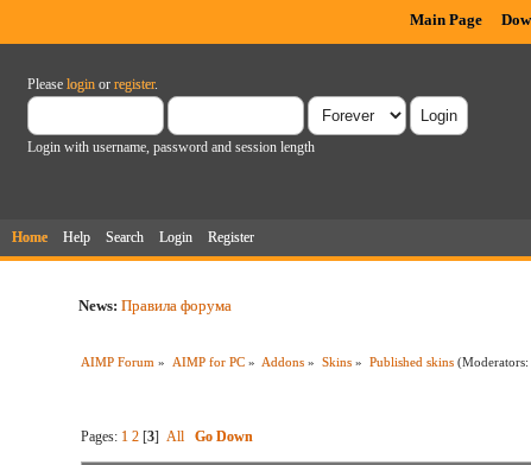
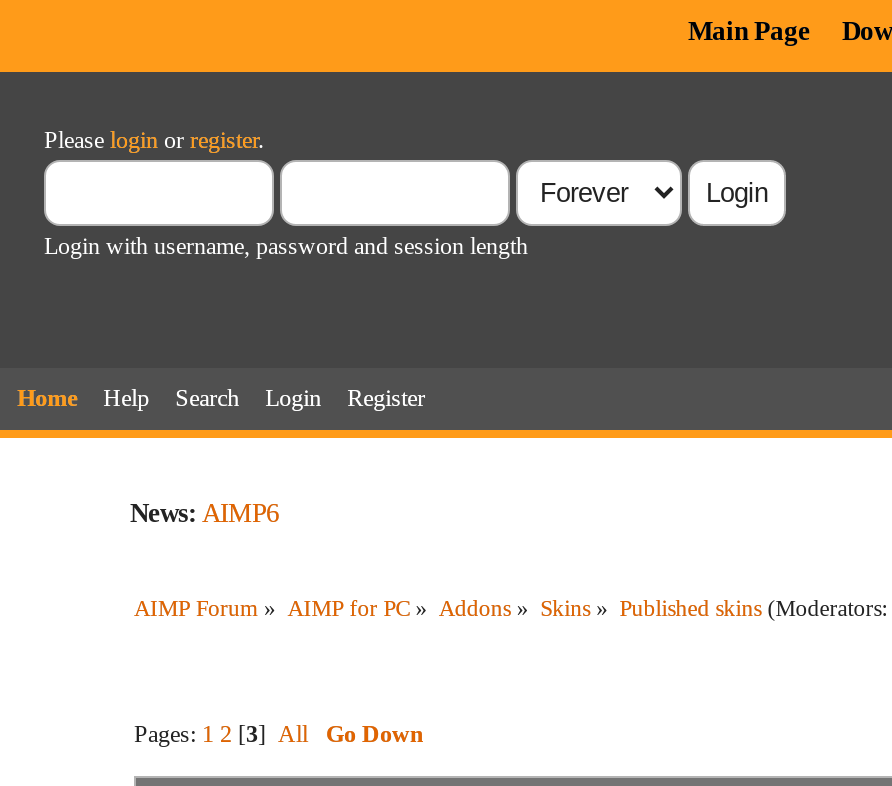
- News: Правила форума
+ News: AIMP6
